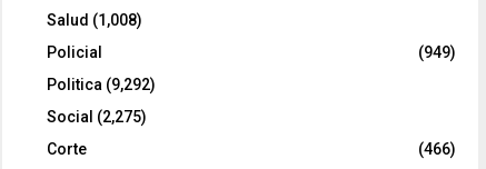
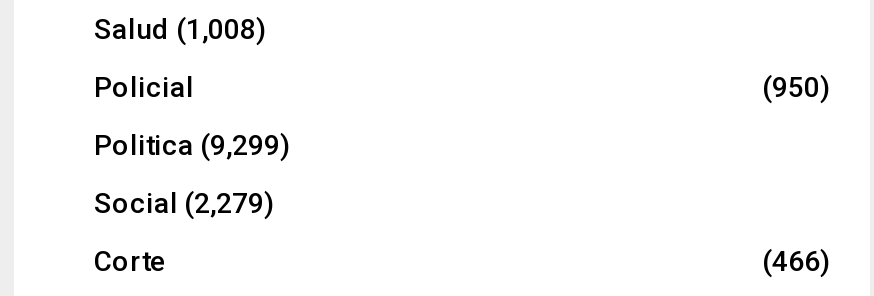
- (949)
+ (950)

- Politica (9,292)
+ Politica (9,299)

- Social (2,275)
+ Social (2,279)
